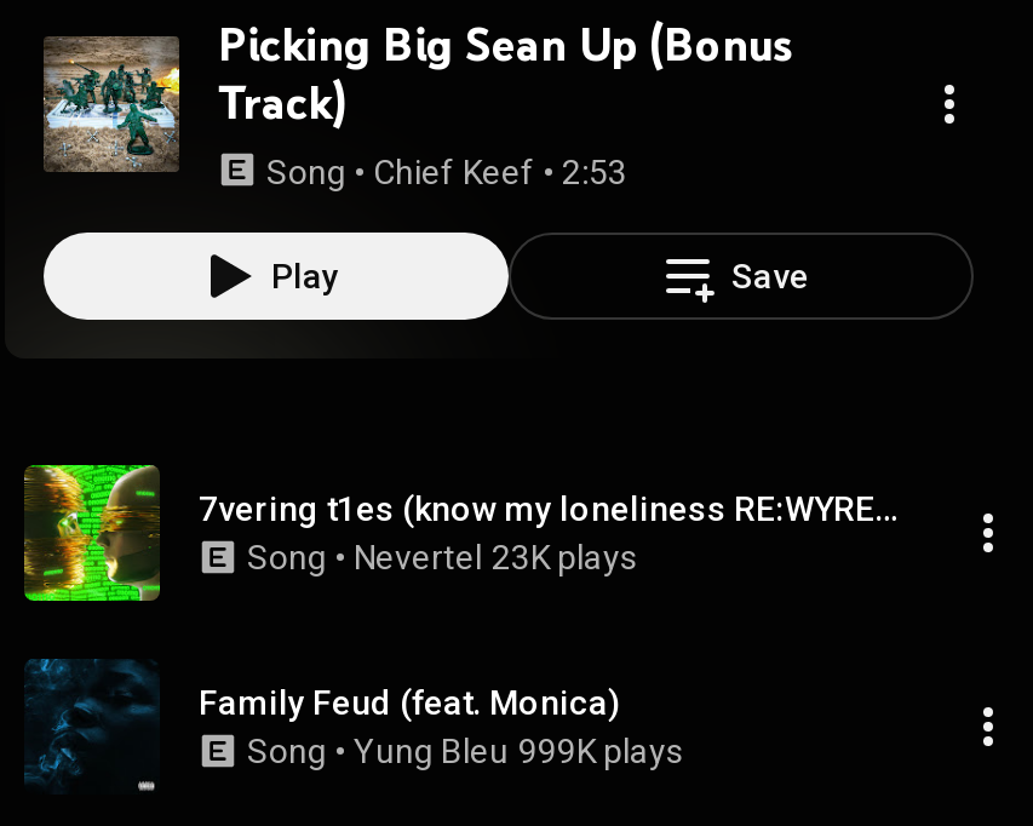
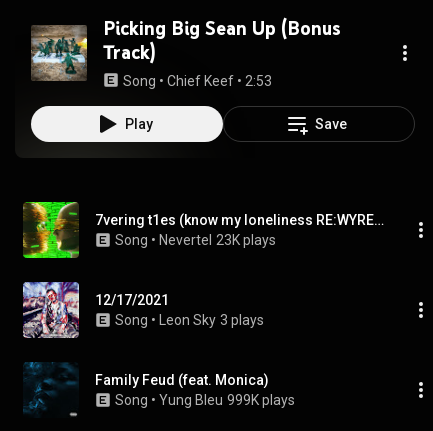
+ [image]
+ 12/17/2021
+ Song • Leon Sky 3 plays
